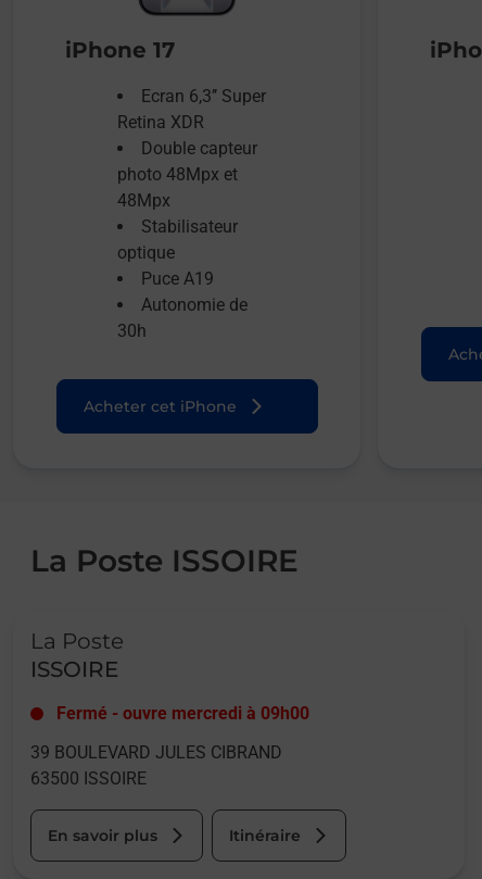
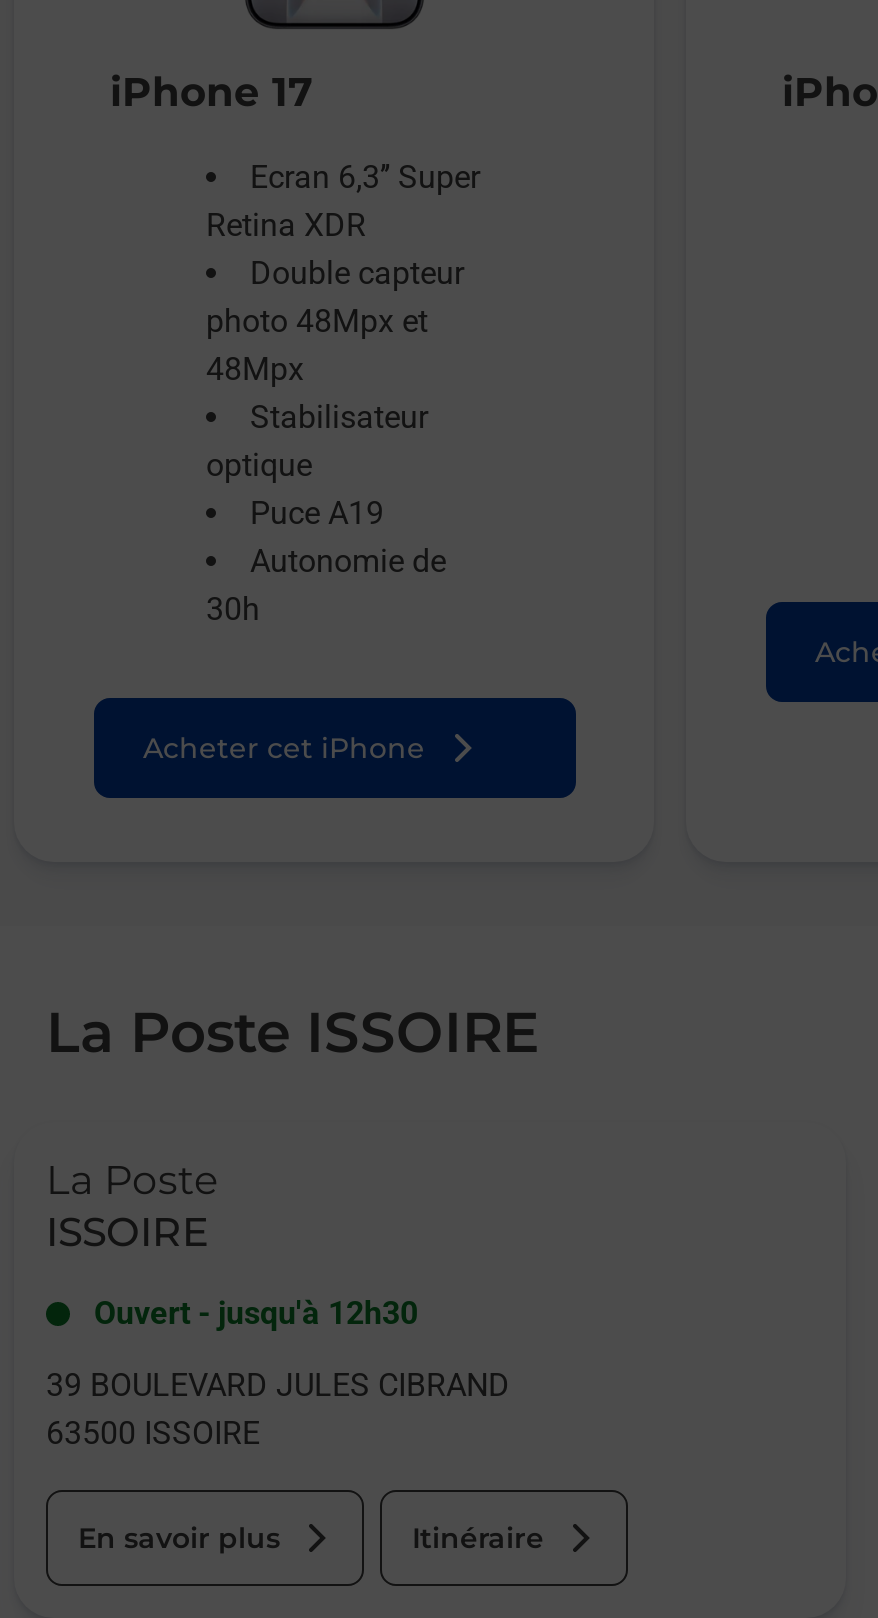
- Fermé - ouvre mercredi à 09h00
+ Ouvert - jusqu'à 12h30
